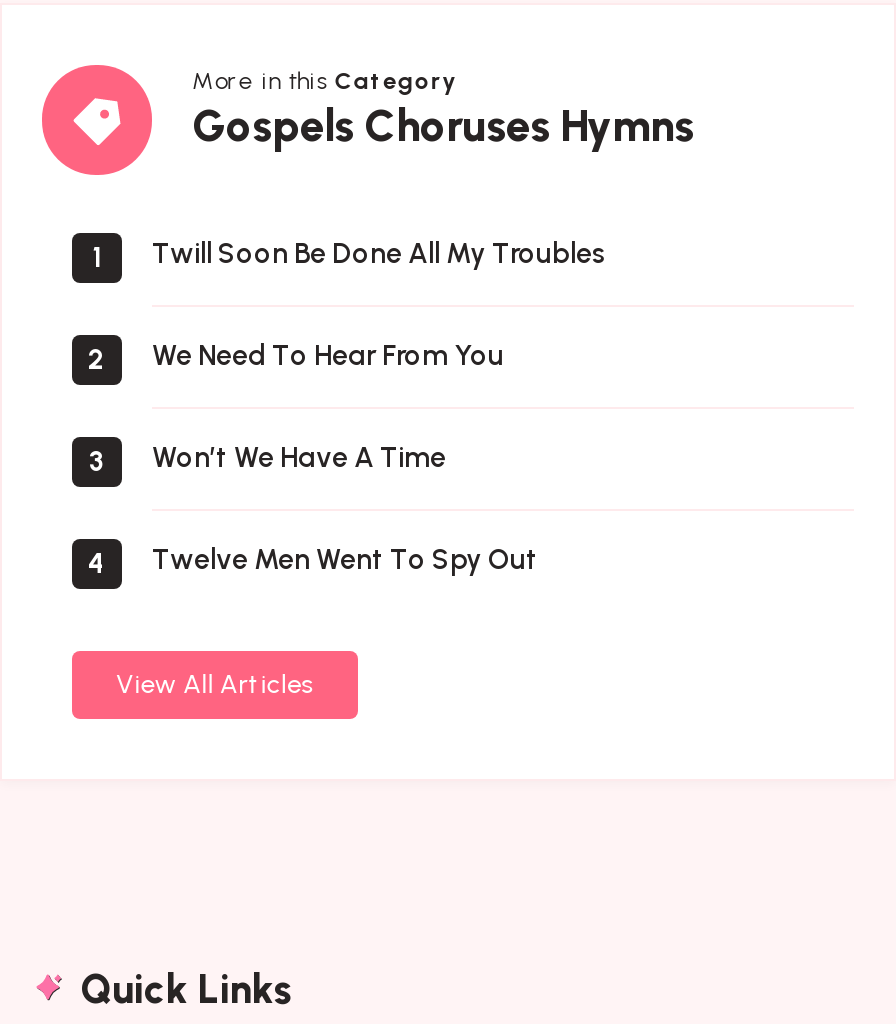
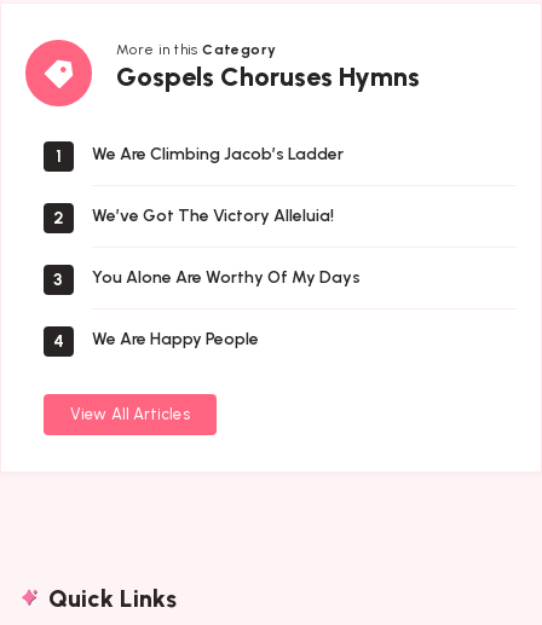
- Twill Soon Be Done All My Troubles
+ We Are Climbing Jacob’s Ladder

- We Need To Hear From You
+ We’ve Got The Victory Alleluia!

- Won’t We Have A Time
+ You Alone Are Worthy Of My Days

- Twelve Men Went To Spy Out
+ We Are Happy People
